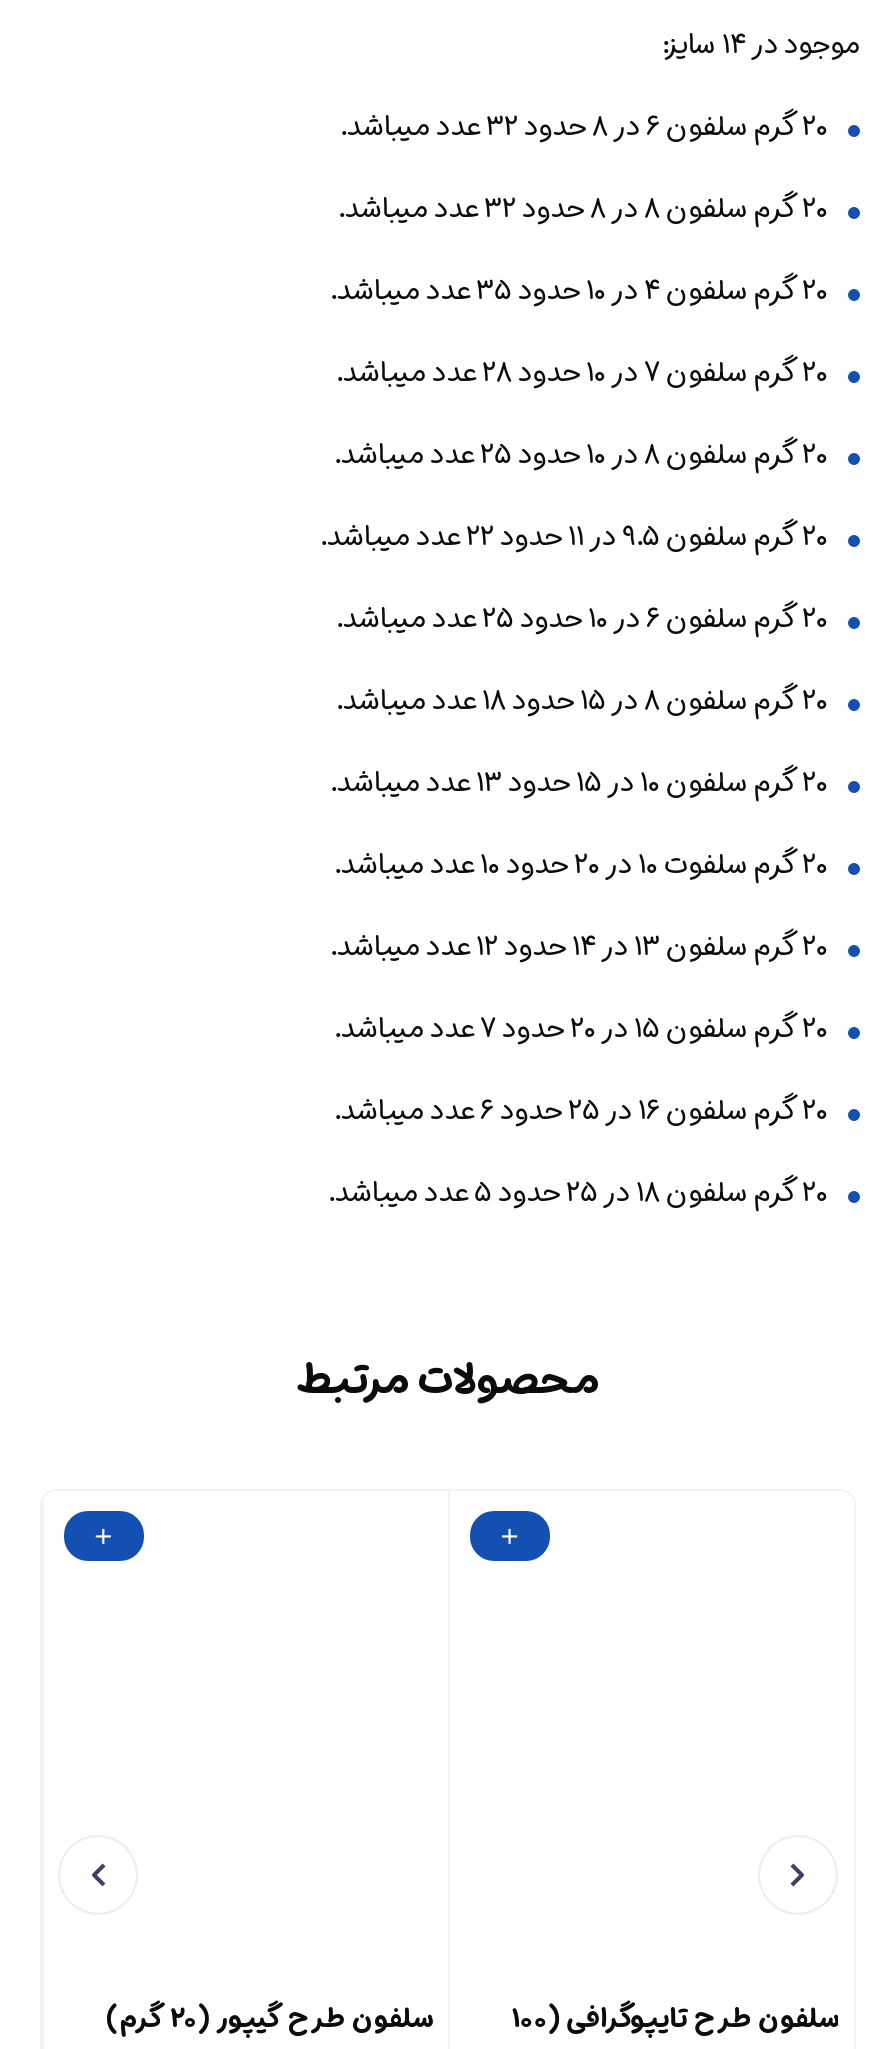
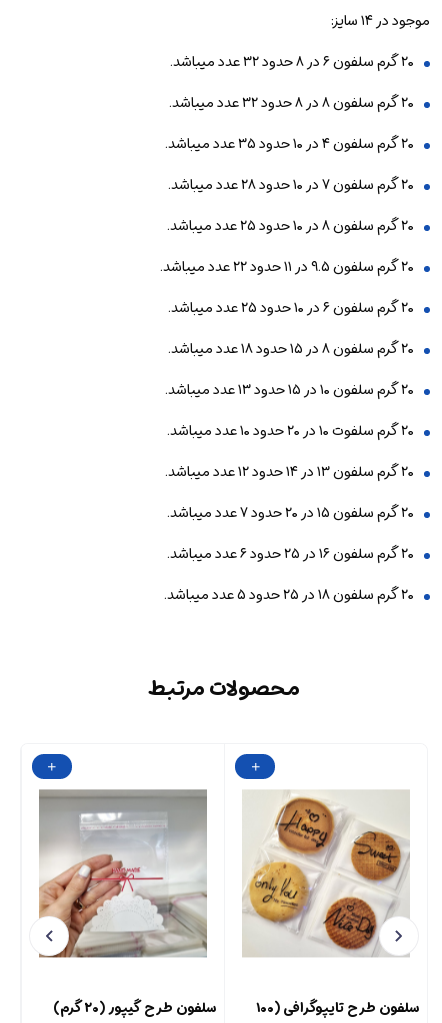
+ [image]

+ [image]
